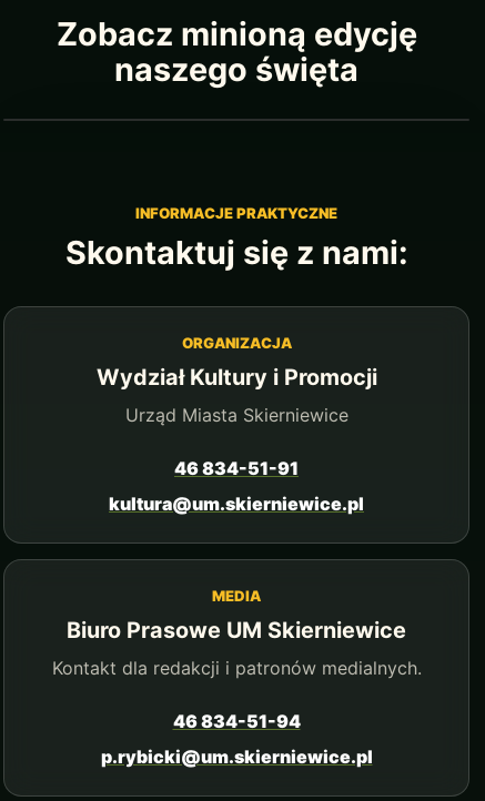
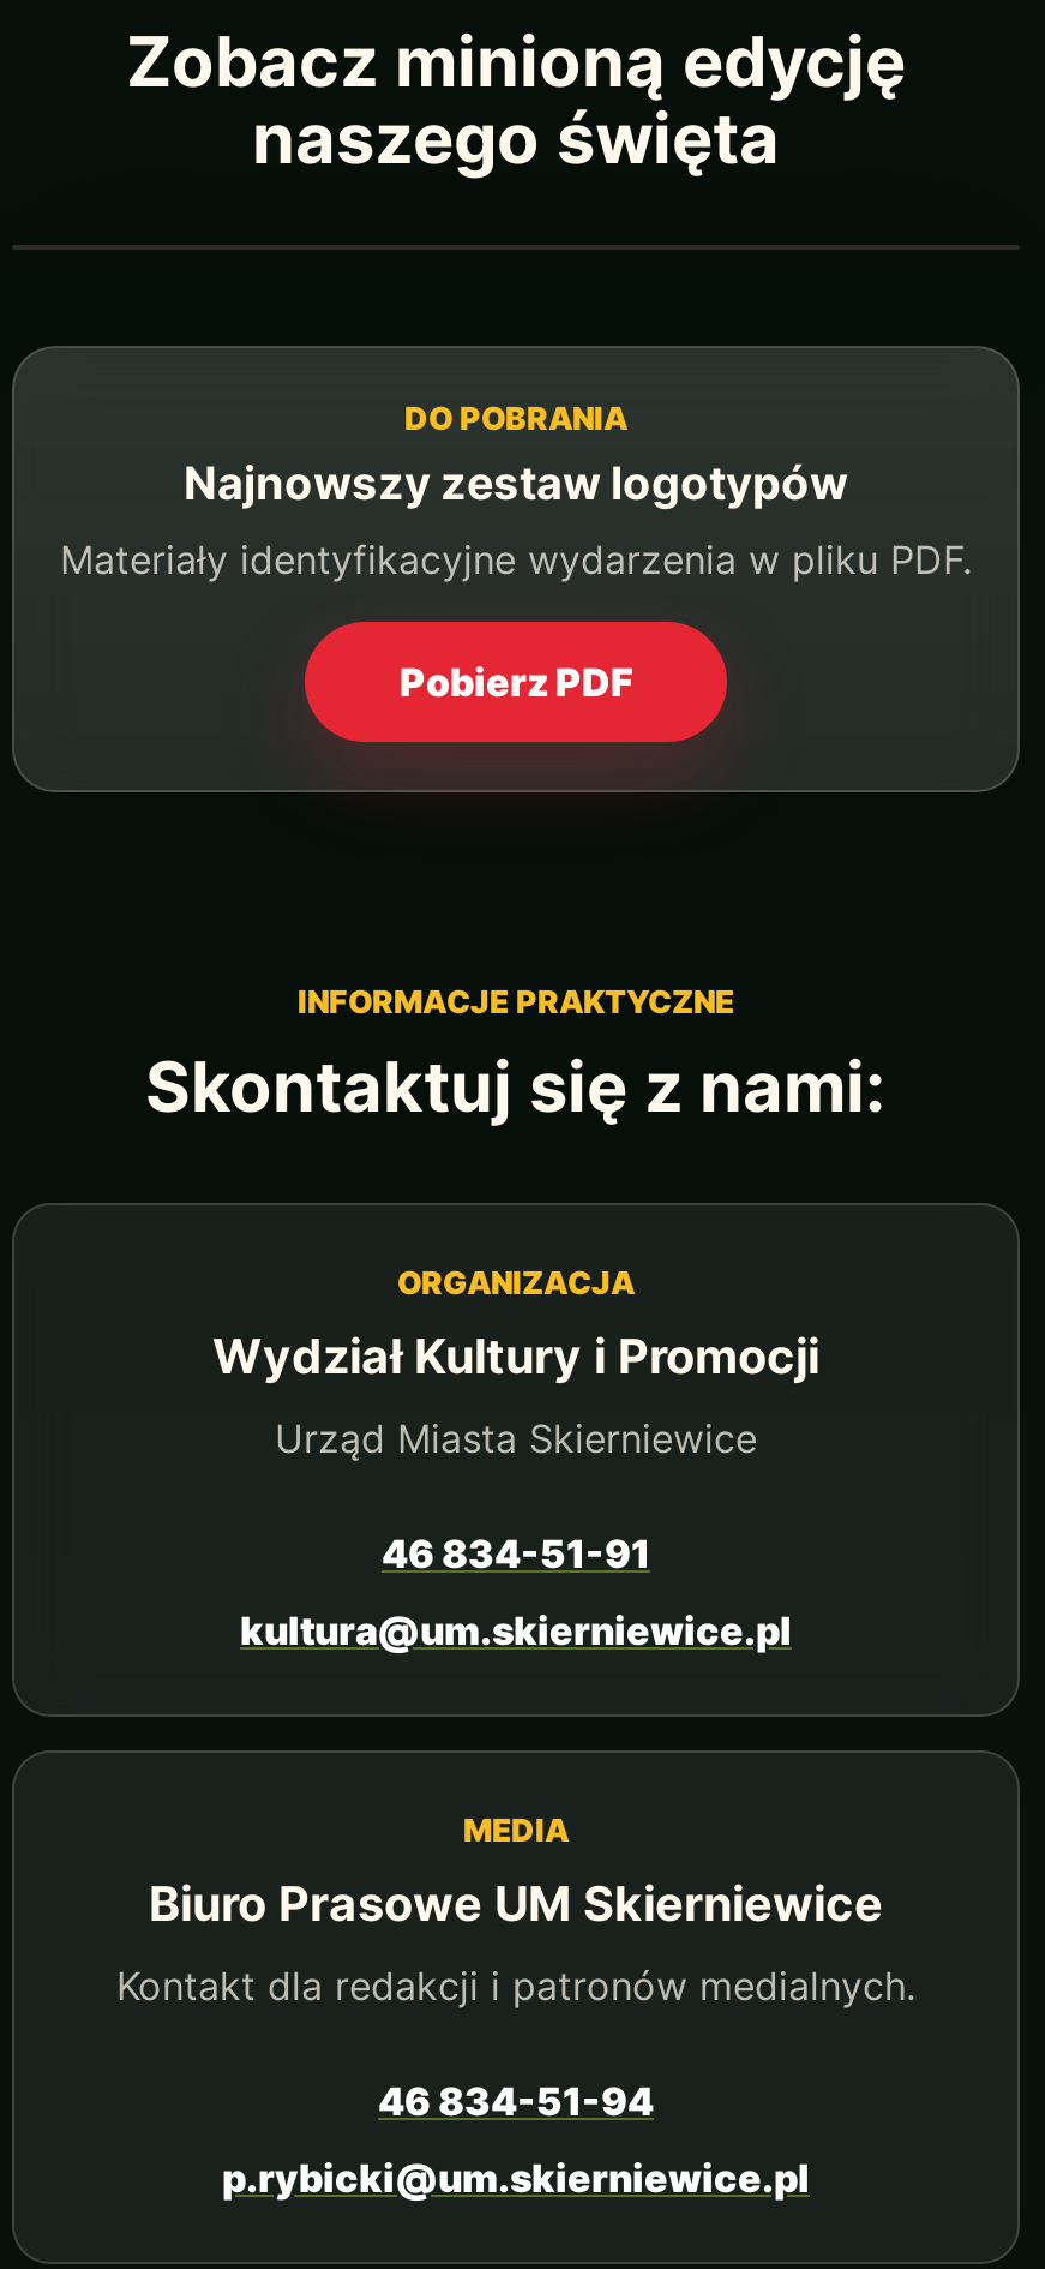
+ [image]
+ DO POBRANIA
+ Najnowszy zestaw logotypów
+ Materiały identyfikacyjne wydarzenia w pliku PDF.
+ Pobierz PDF
